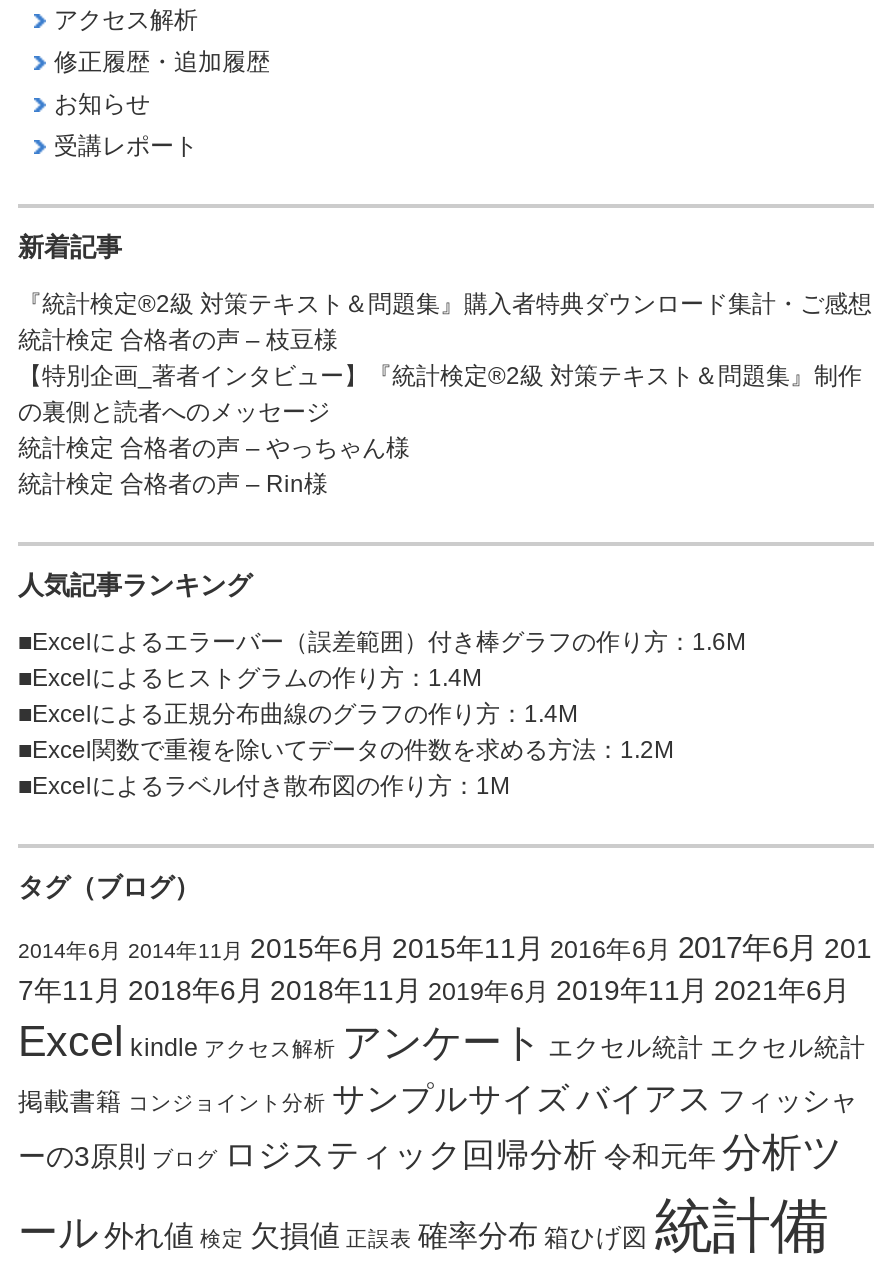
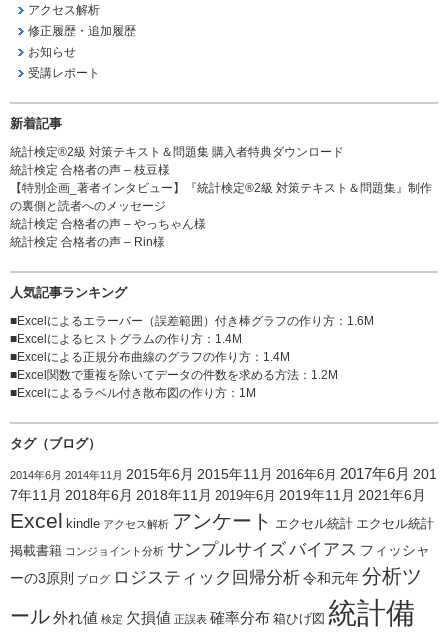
- 『統計検定®2級 対策テキスト＆問題集』購入者特典ダウンロード集計・ご感想
+ 統計検定®2級 対策テキスト＆問題集 購入者特典ダウンロード
